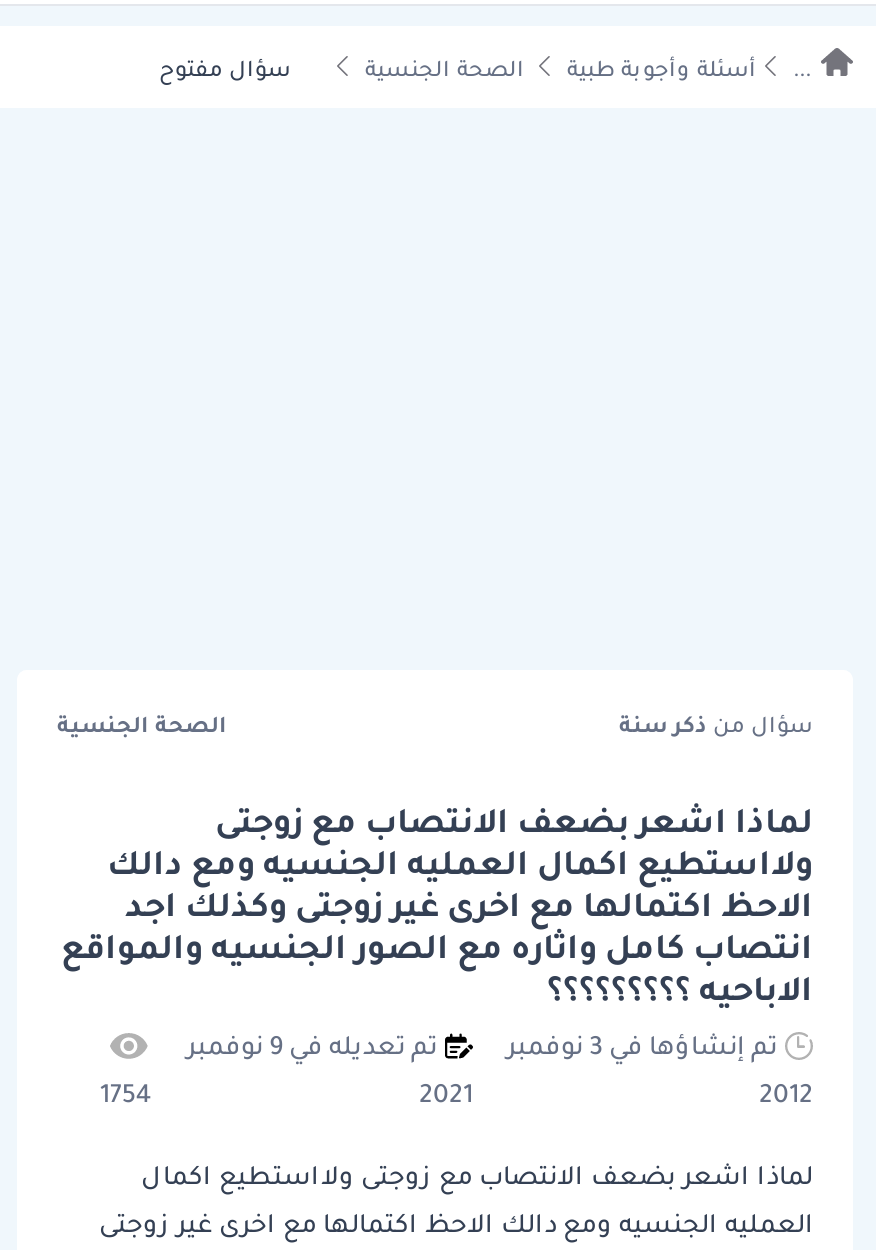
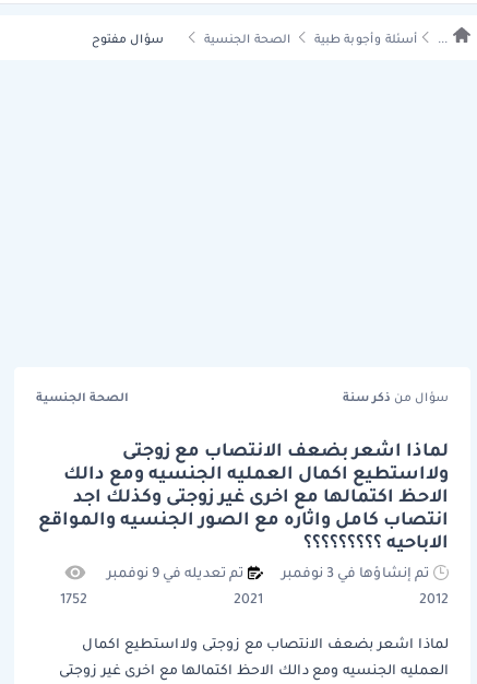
- 1754
+ 1752
